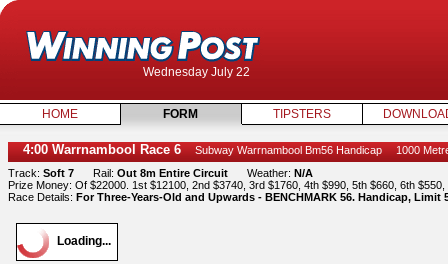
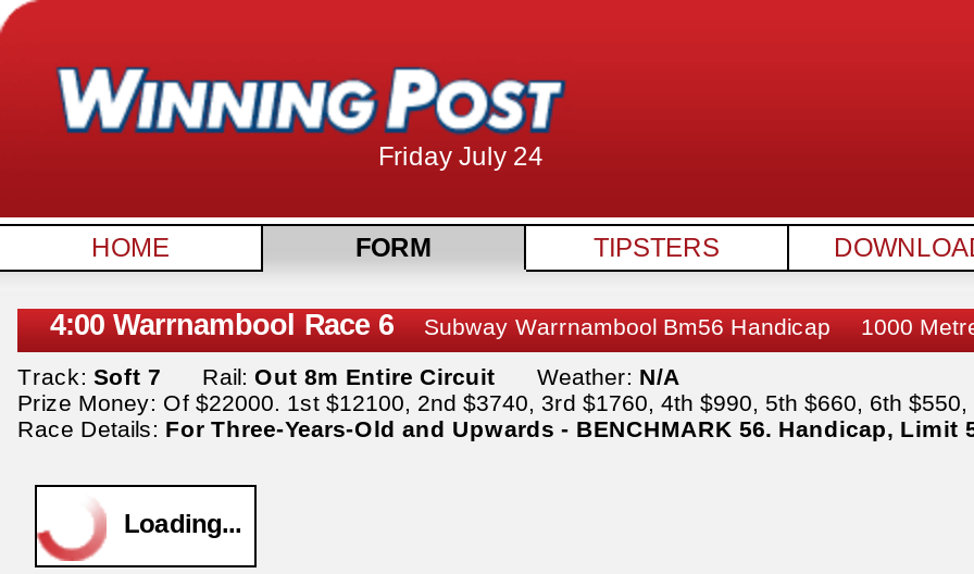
- Wednesday July 22
+ Friday July 24
